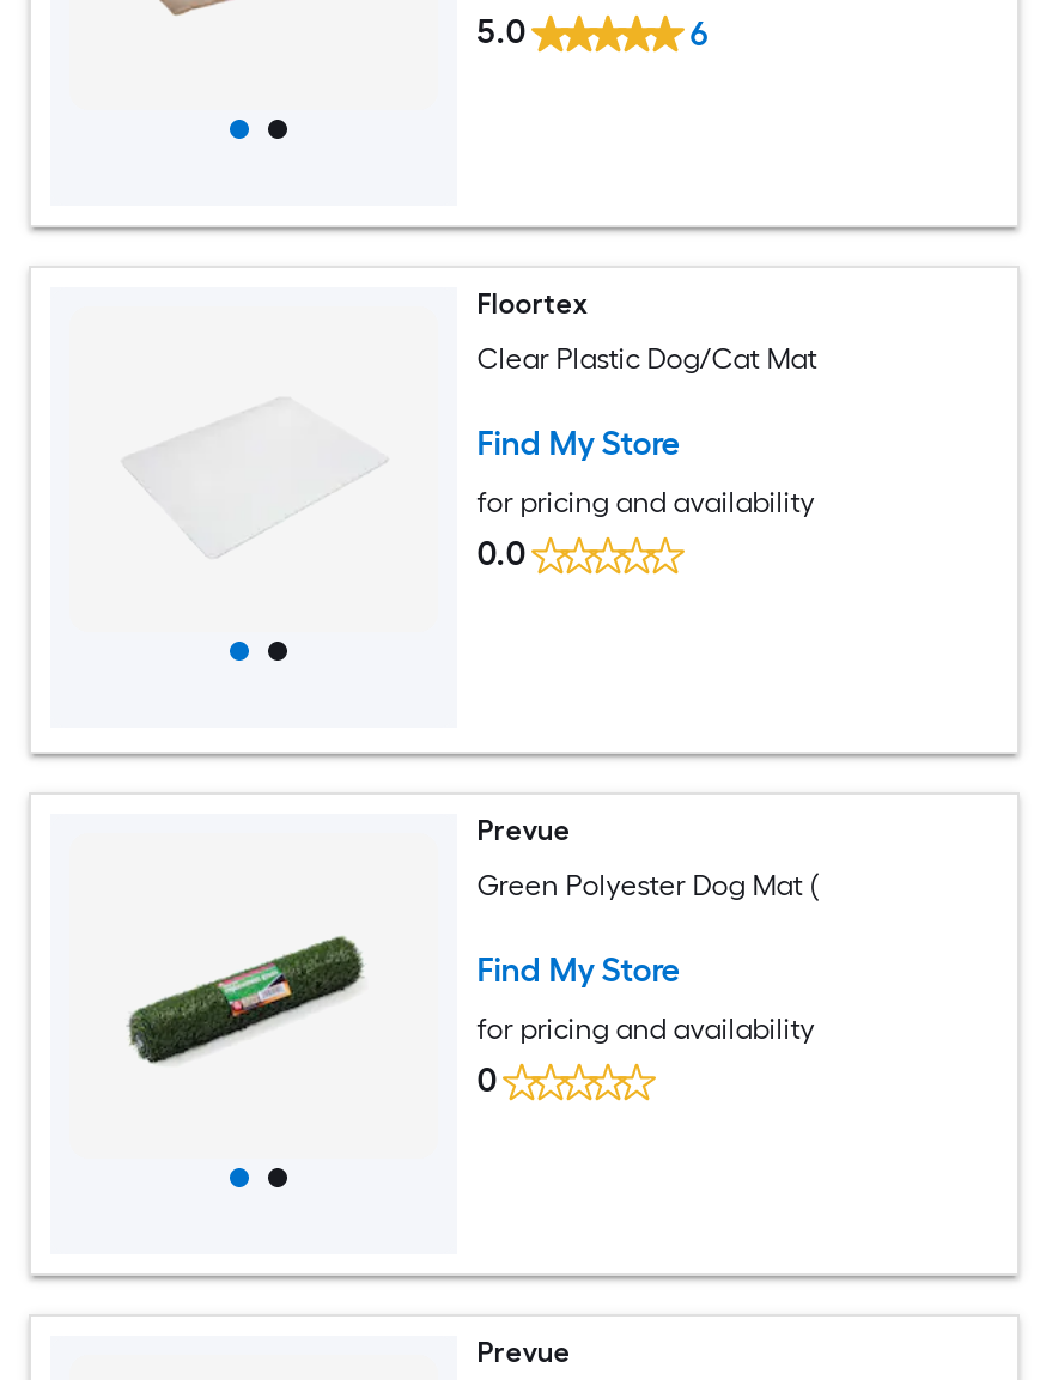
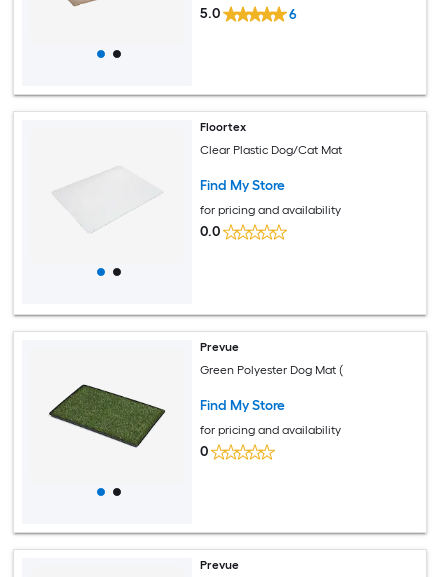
- [image]
+ [image]
